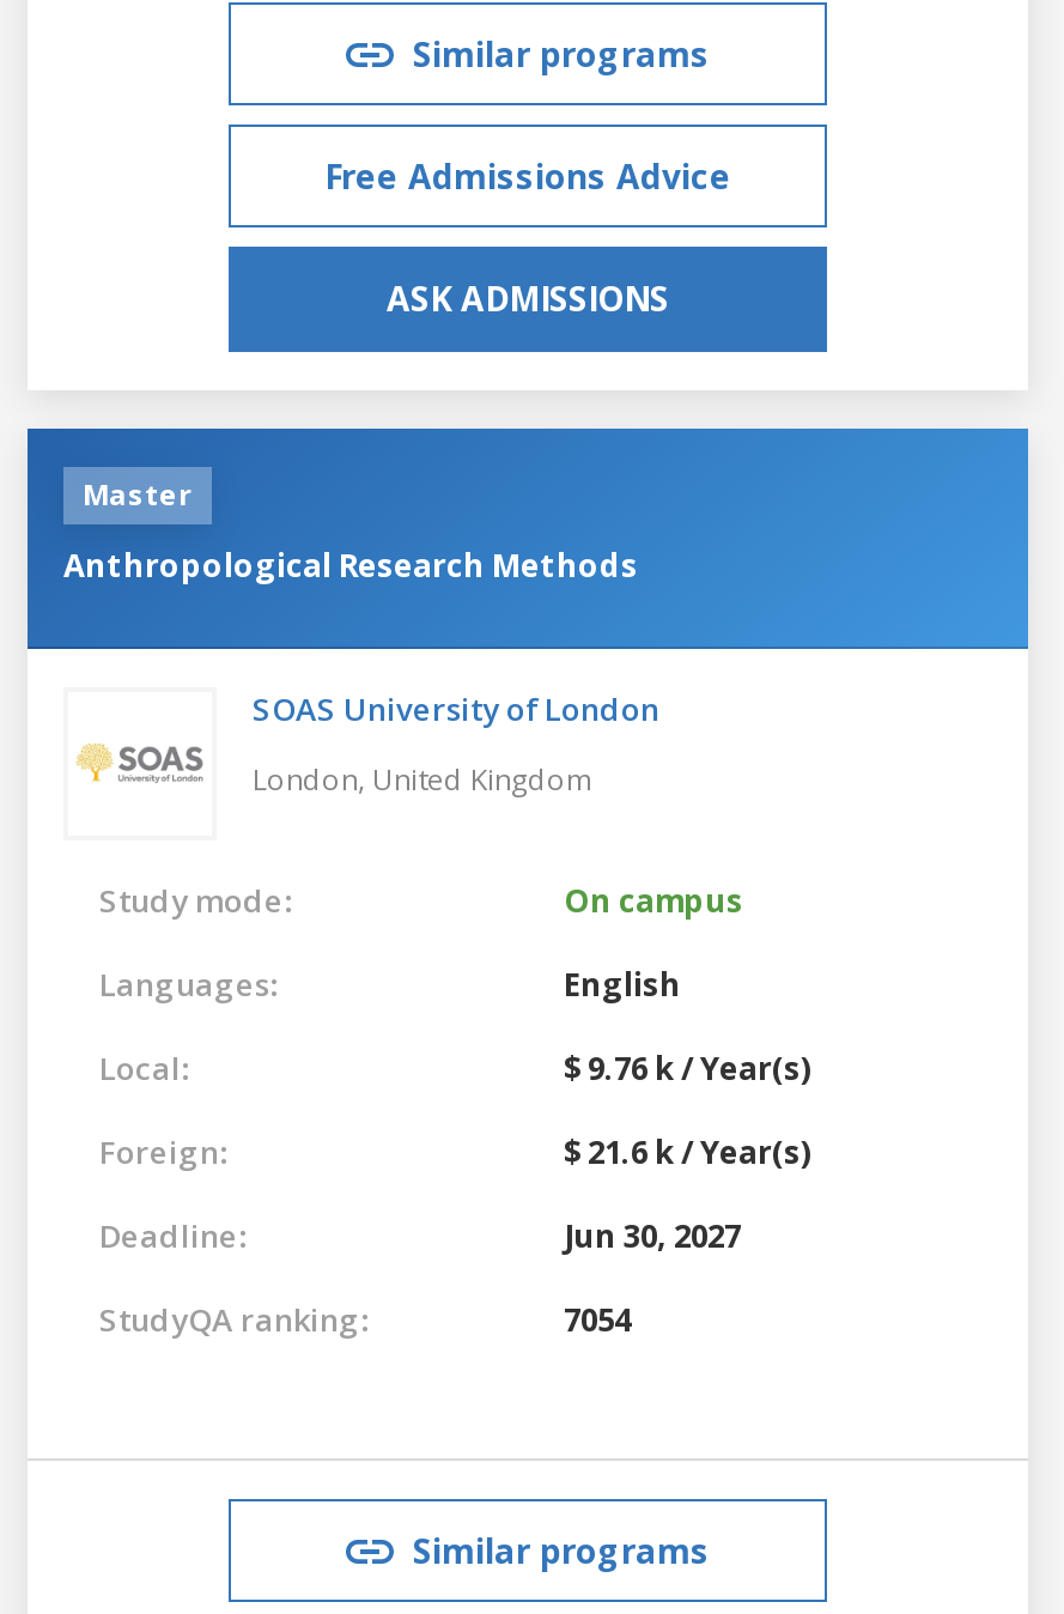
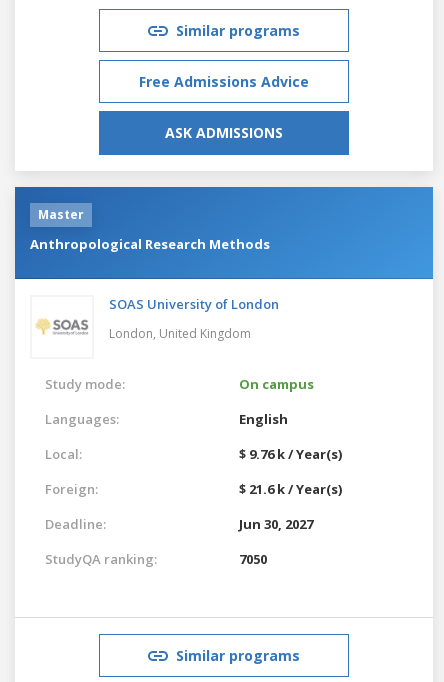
- 7054
+ 7050
